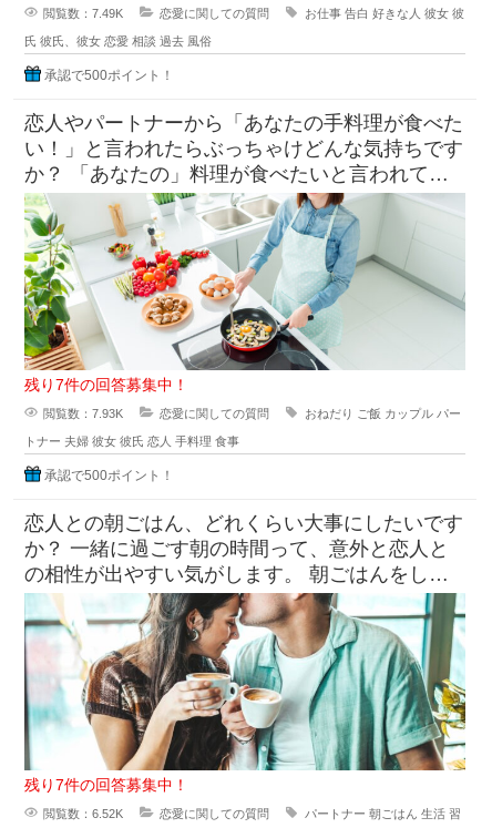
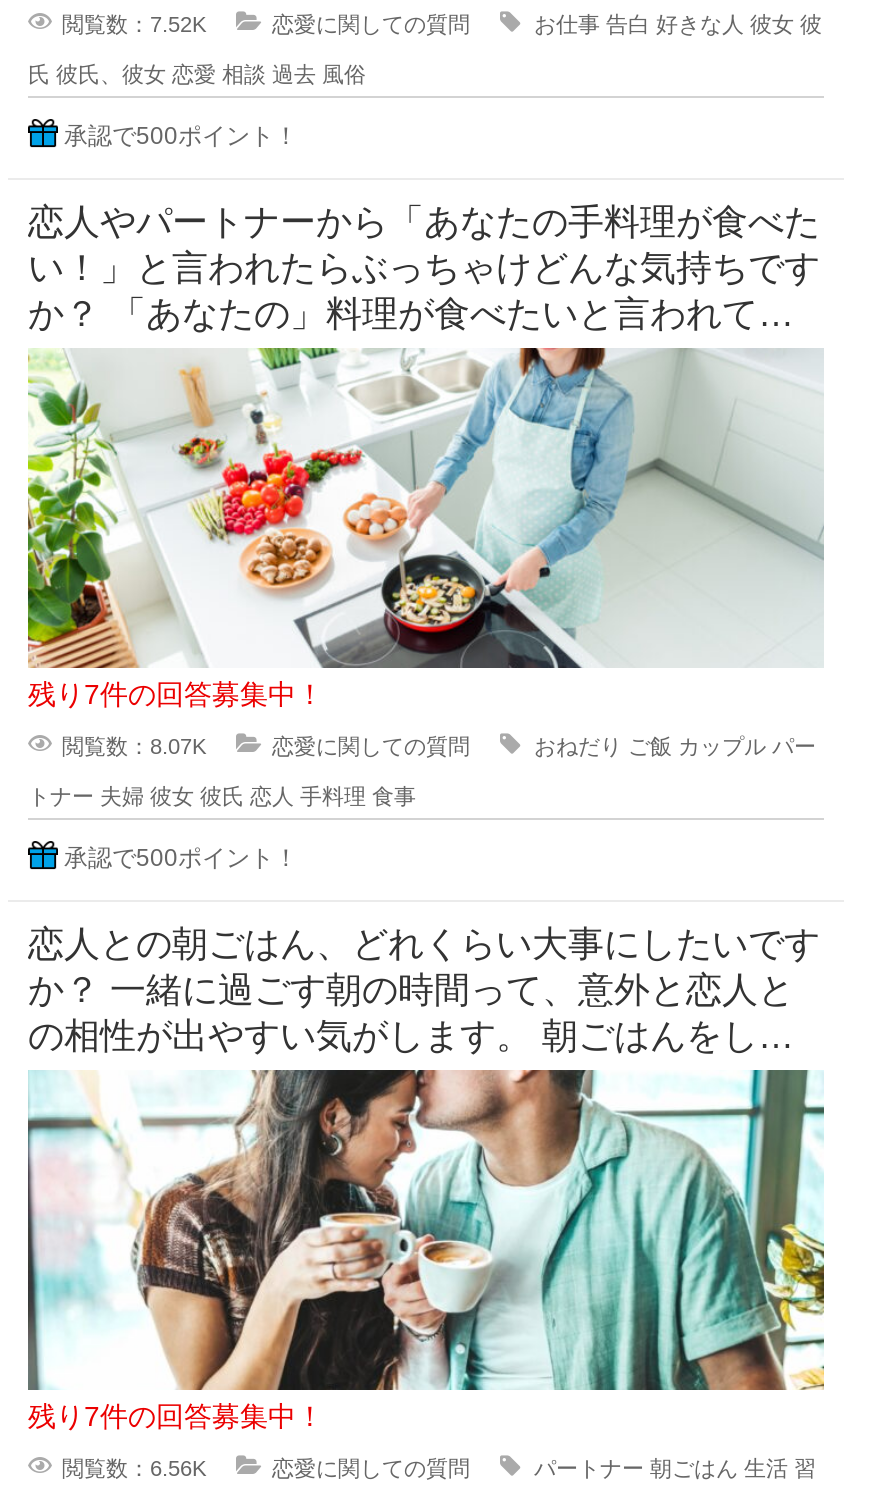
- 閲覧数：7.49K
+ 閲覧数：7.52K

- 閲覧数：7.93K
+ 閲覧数：8.07K

- 閲覧数：6.52K
+ 閲覧数：6.56K
